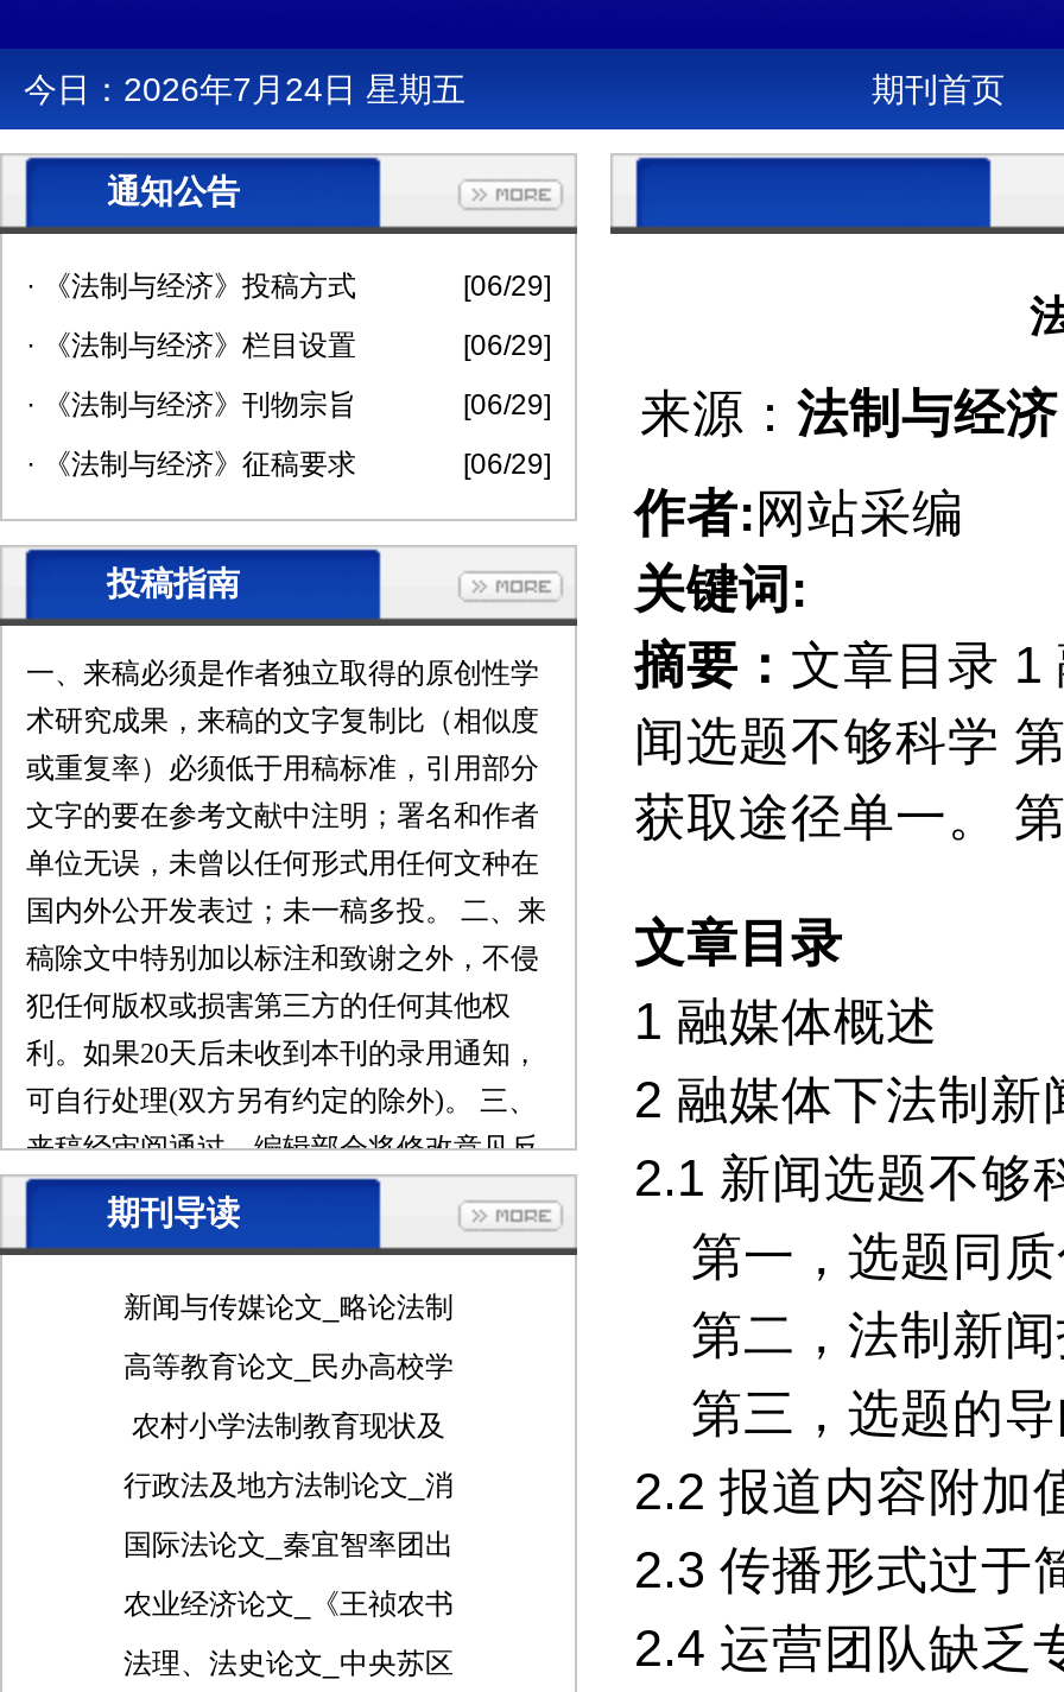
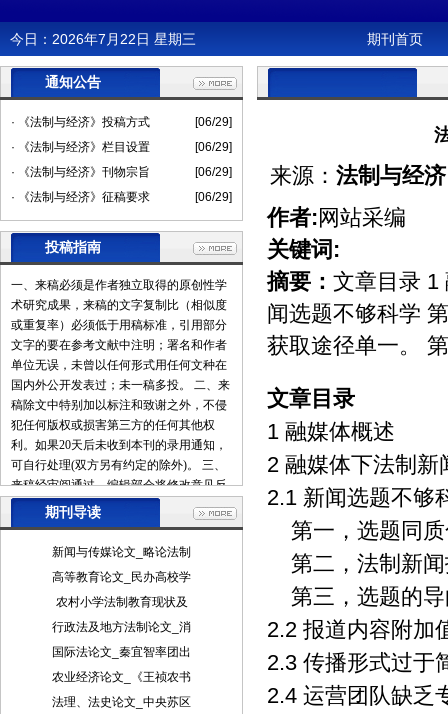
- 今日：2026年7月24日 星期五
+ 今日：2026年7月22日 星期三
